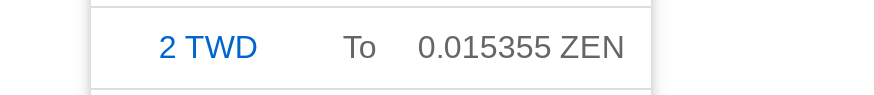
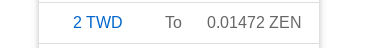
- To 0.015355 ZEN
+ To 0.01472 ZEN
